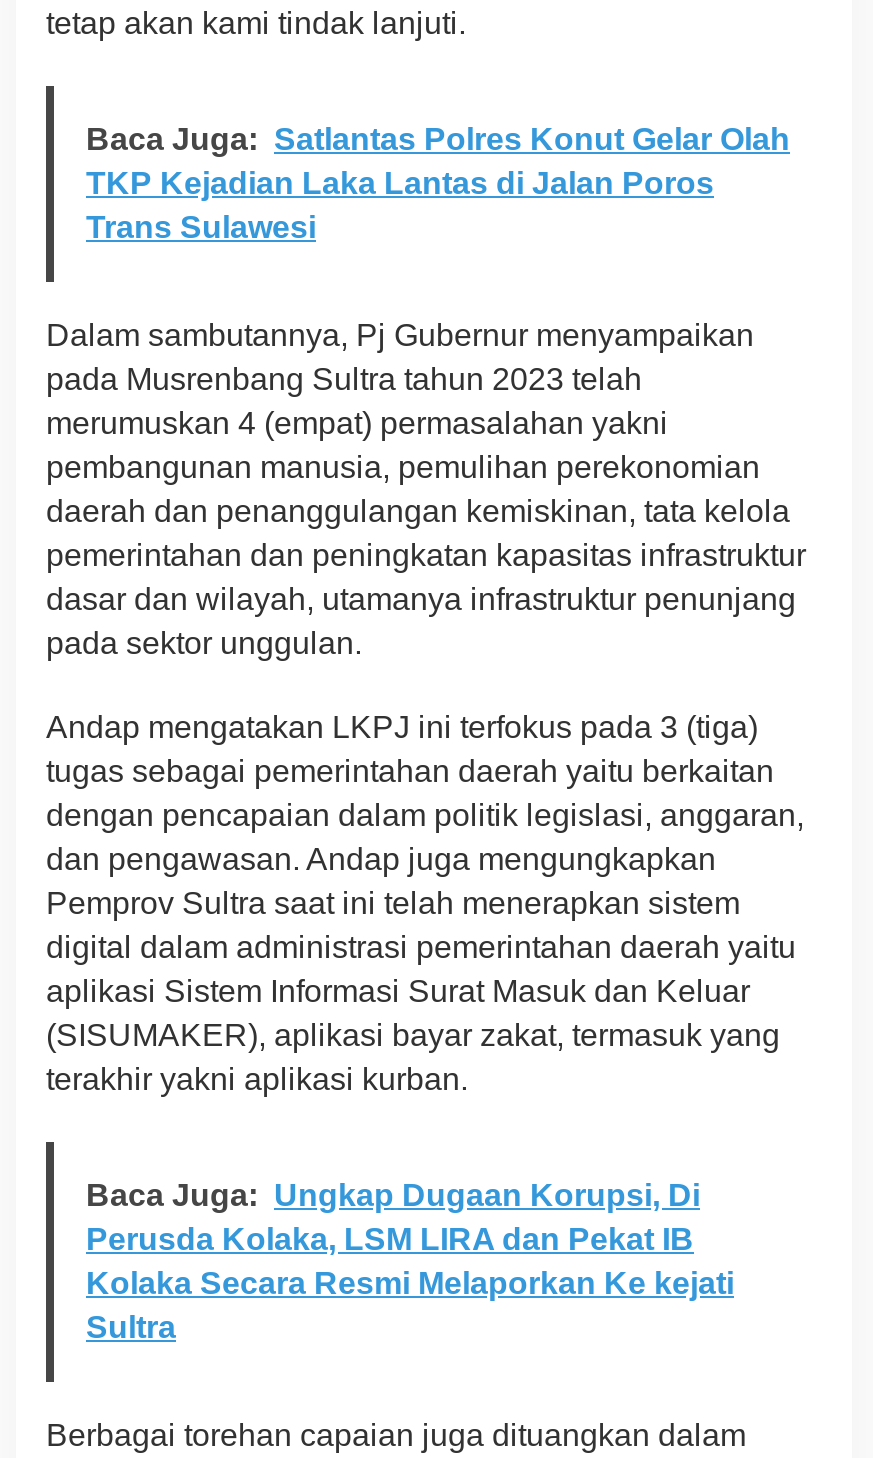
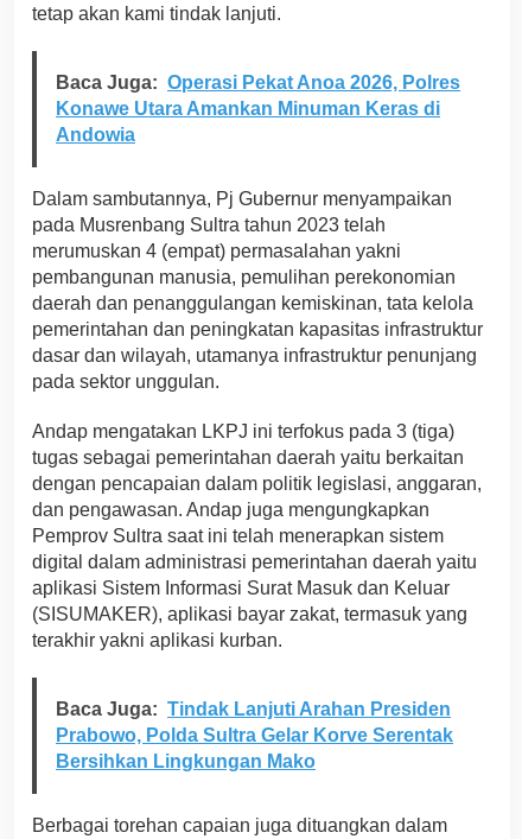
- Baca Juga: Satlantas Polres Konut Gelar Olah
- TKP Kejadian Laka Lantas di Jalan Poros
- Trans Sulawesi
+ Baca Juga: Operasi Pekat Anoa 2026, Polres
+ Konawe Utara Amankan Minuman Keras di
+ Andowia

- Baca Juga: Ungkap Dugaan Korupsi, Di
- Perusda Kolaka, LSM LIRA dan Pekat IB
- Kolaka Secara Resmi Melaporkan Ke kejati
- Sultra
+ Baca Juga: Tindak Lanjuti Arahan Presiden
+ Prabowo, Polda Sultra Gelar Korve Serentak
+ Bersihkan Lingkungan Mako
